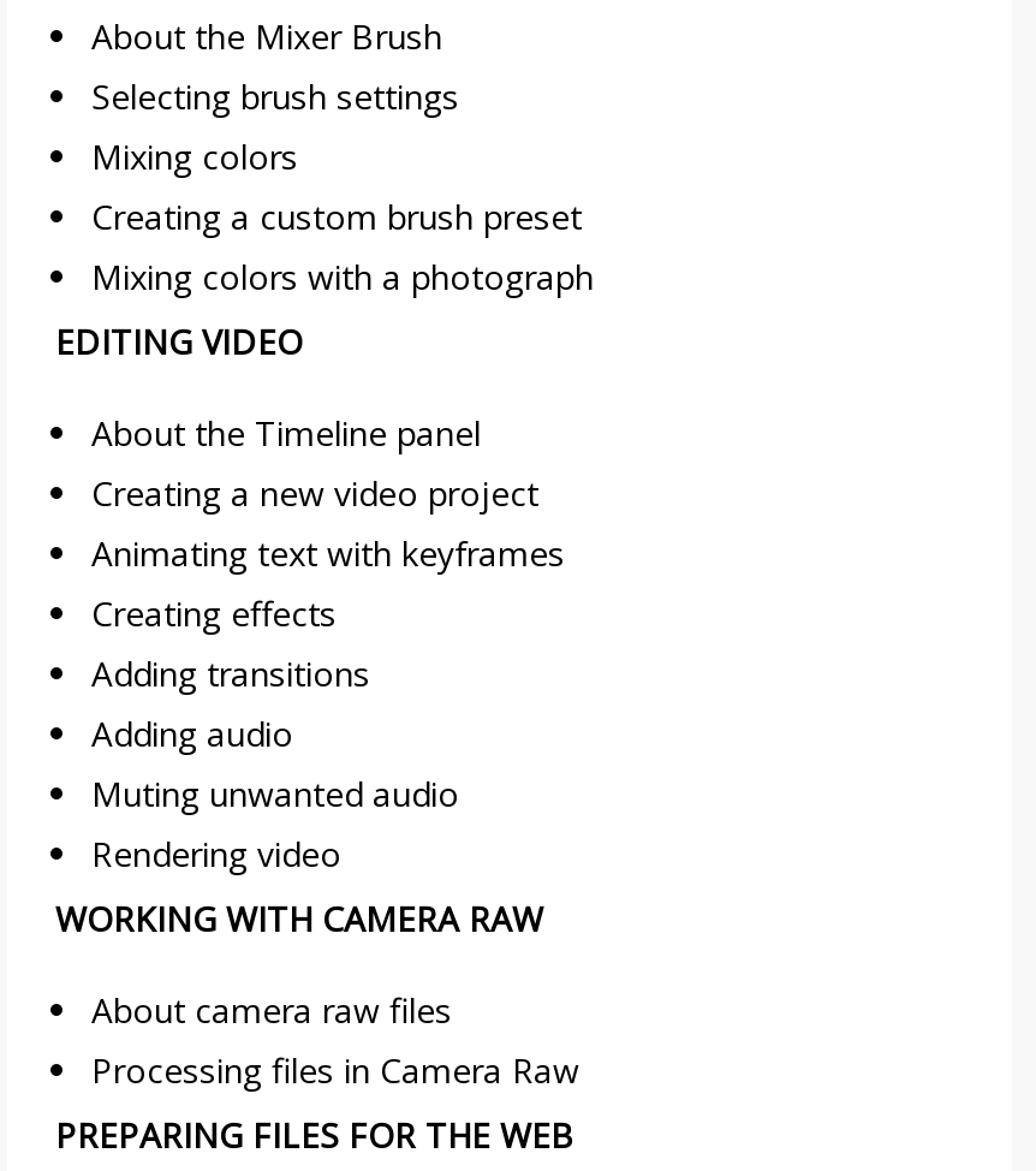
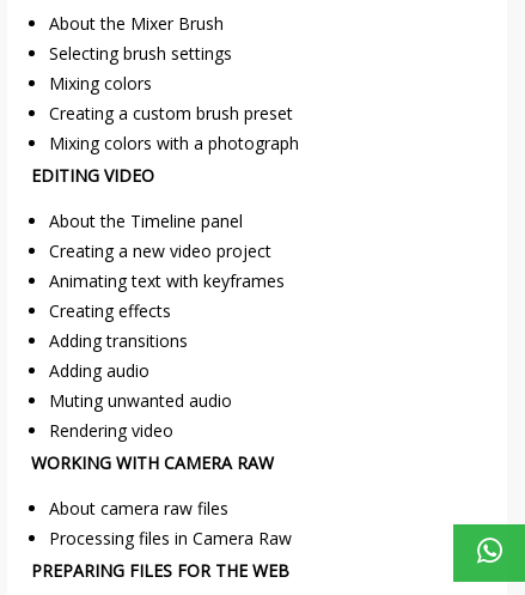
+ [image]
